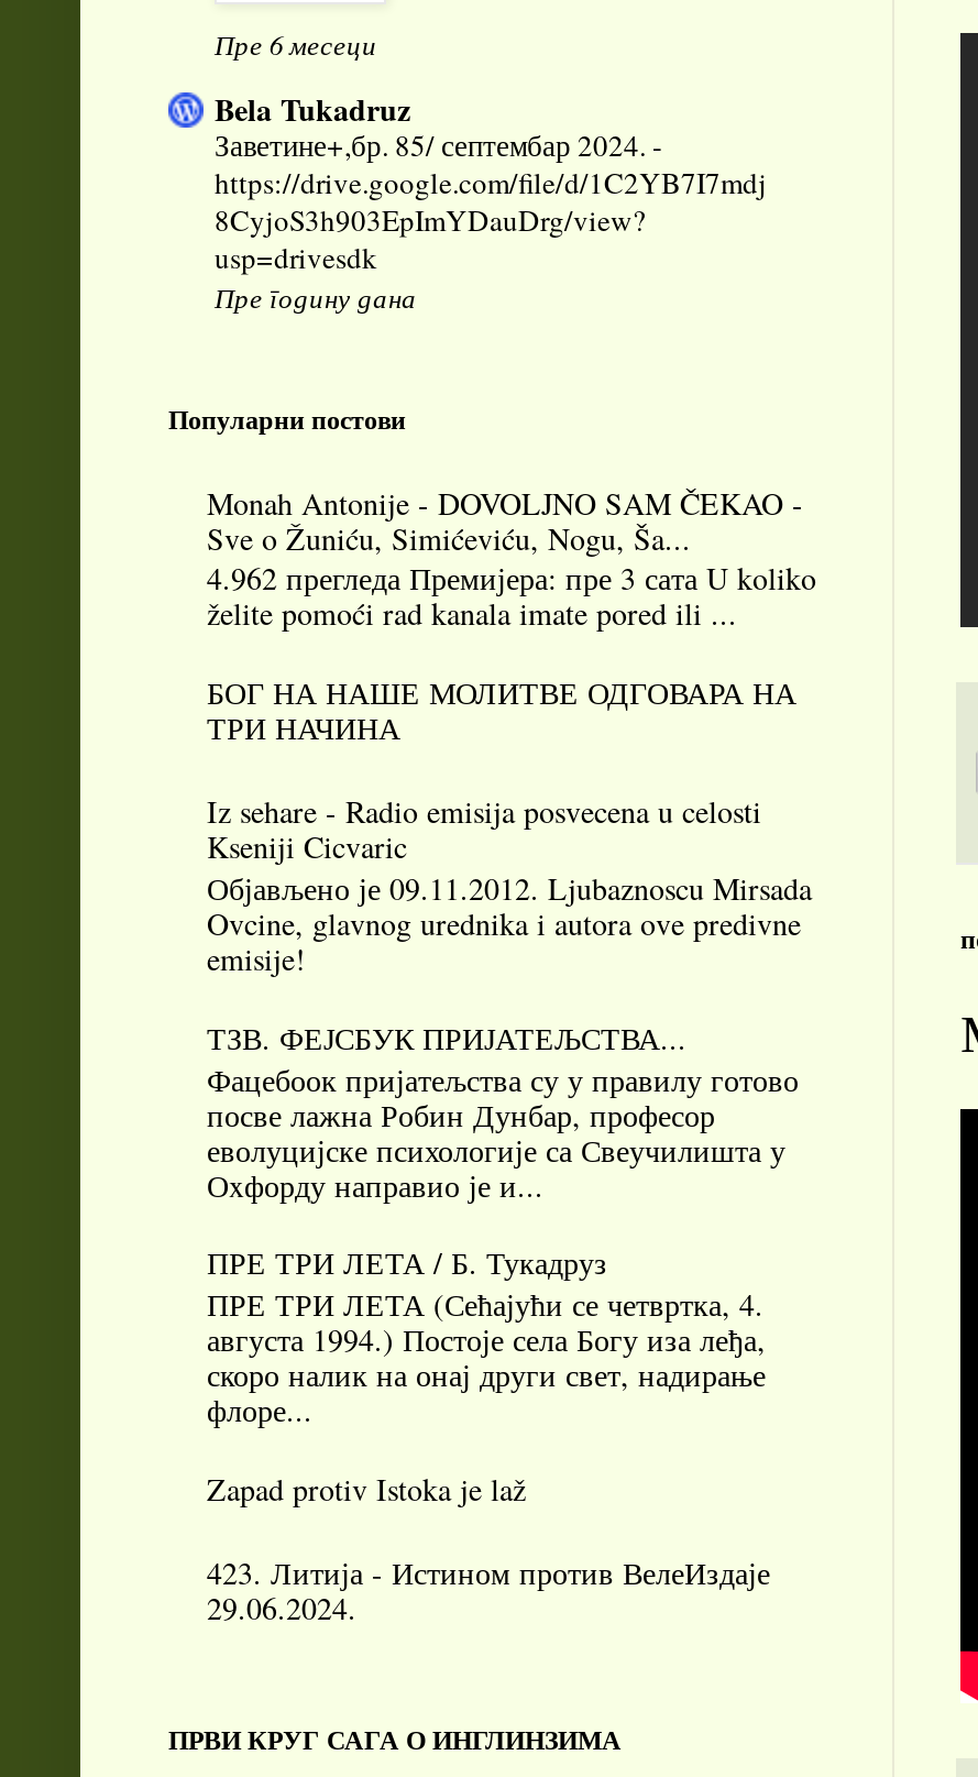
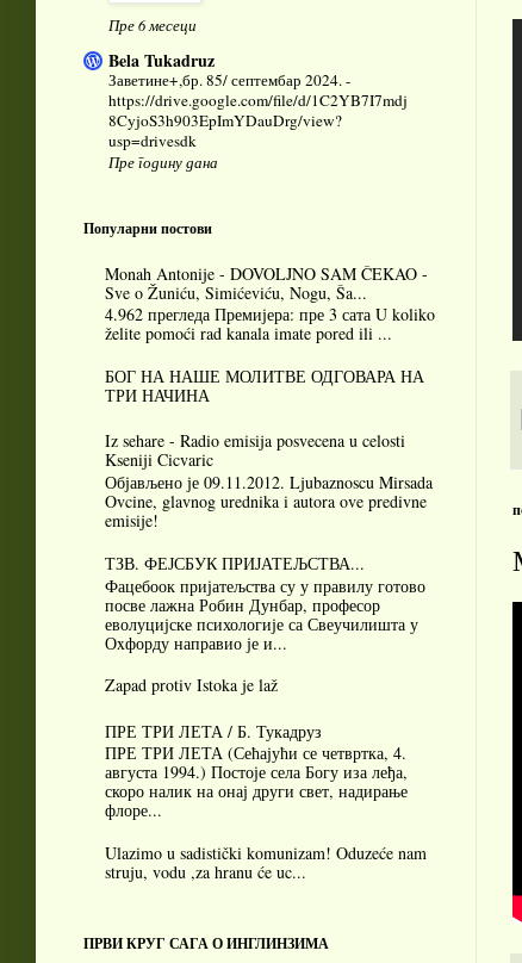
moved down: ПРЕ ТРИ ЛЕТА / Б. Тукадруз | ПРЕ ТРИ ЛЕТА (Сећајући се четвртка, 4. | августа 1994.) Постоје села Богу иза леђа, | скоро налик на онај други свет, надирање | флоре...

moved up: Zapad protiv Istoka je laž

- 423. Литија - Истином против ВелеИздаје
- 29.06.2024.
+ Ulazimo u sadistički komunizam! Oduzeće nam
+ struju, vodu ,za hranu će uc...
